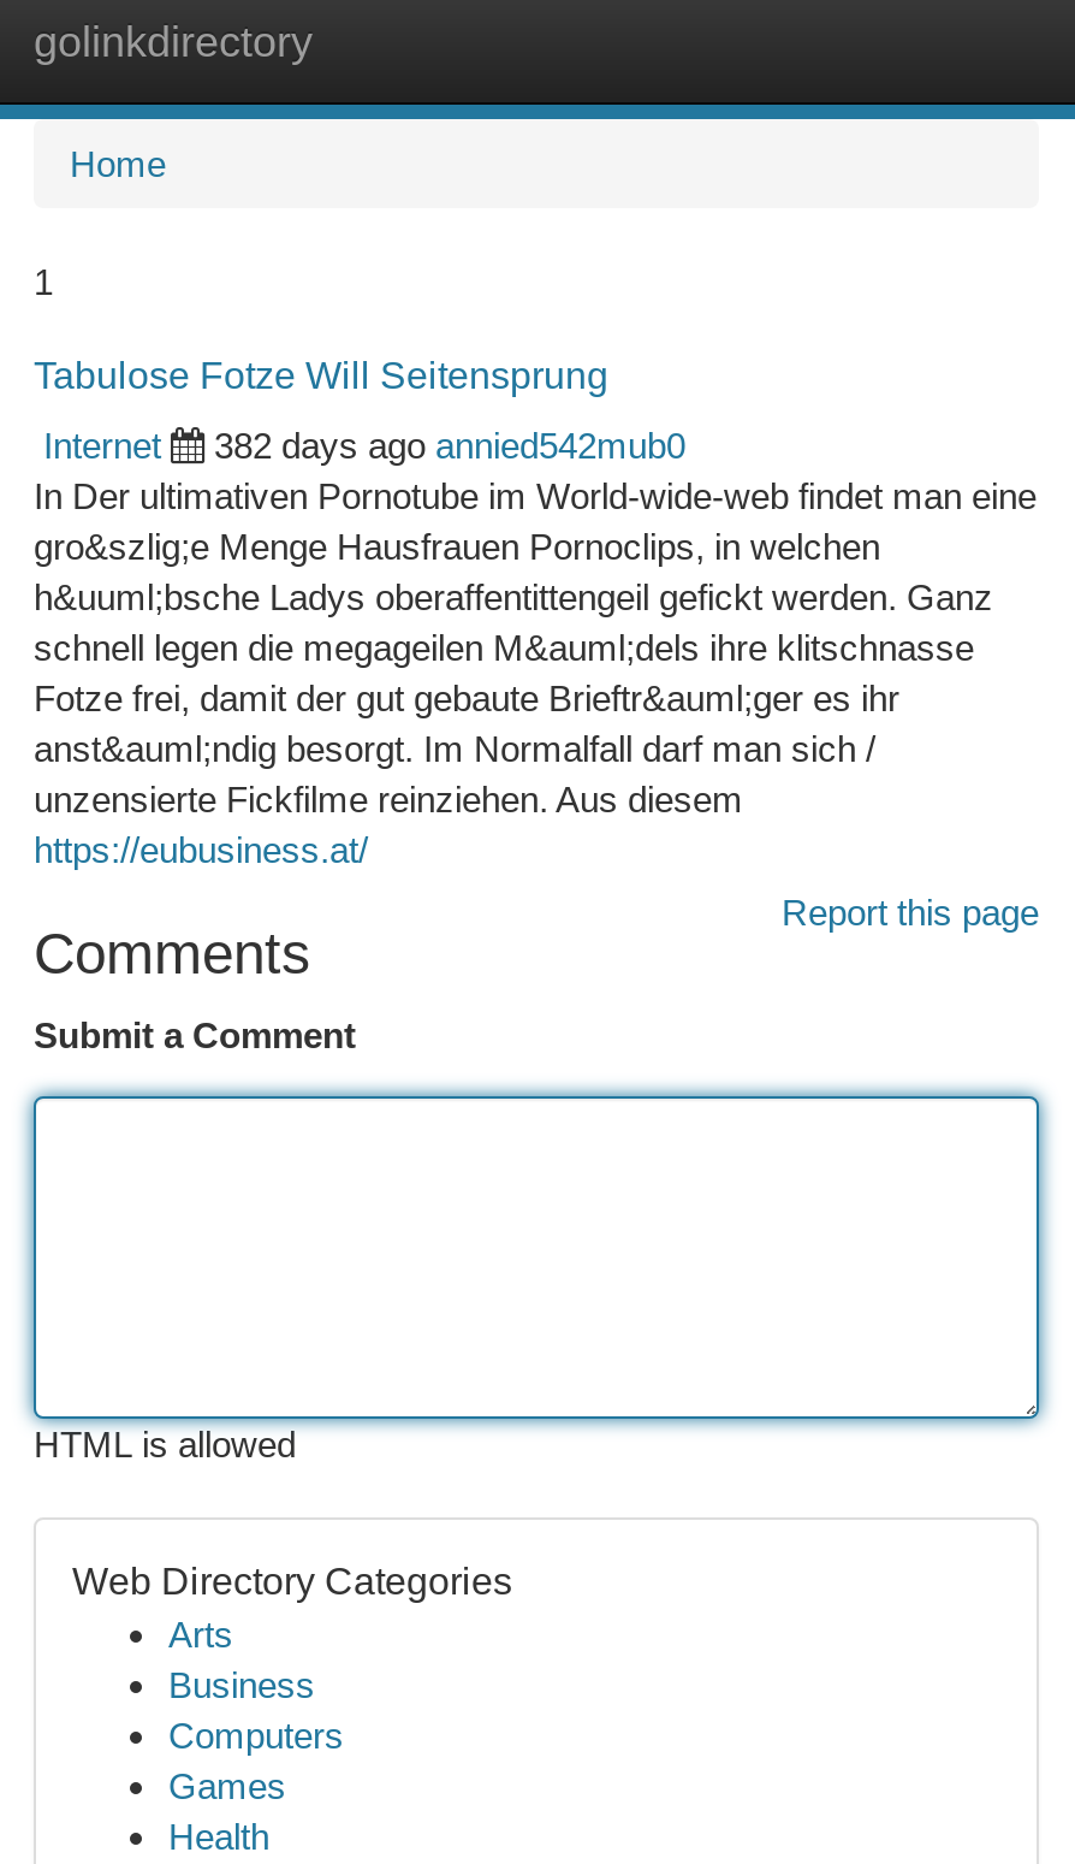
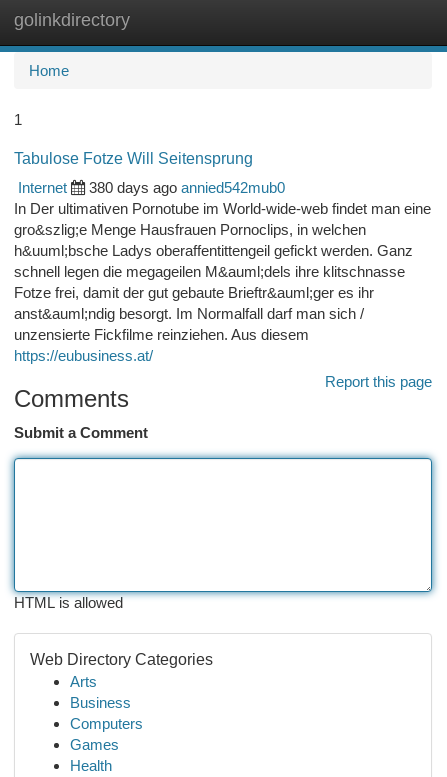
- 382 days ago annied542mub0
+ 380 days ago annied542mub0
